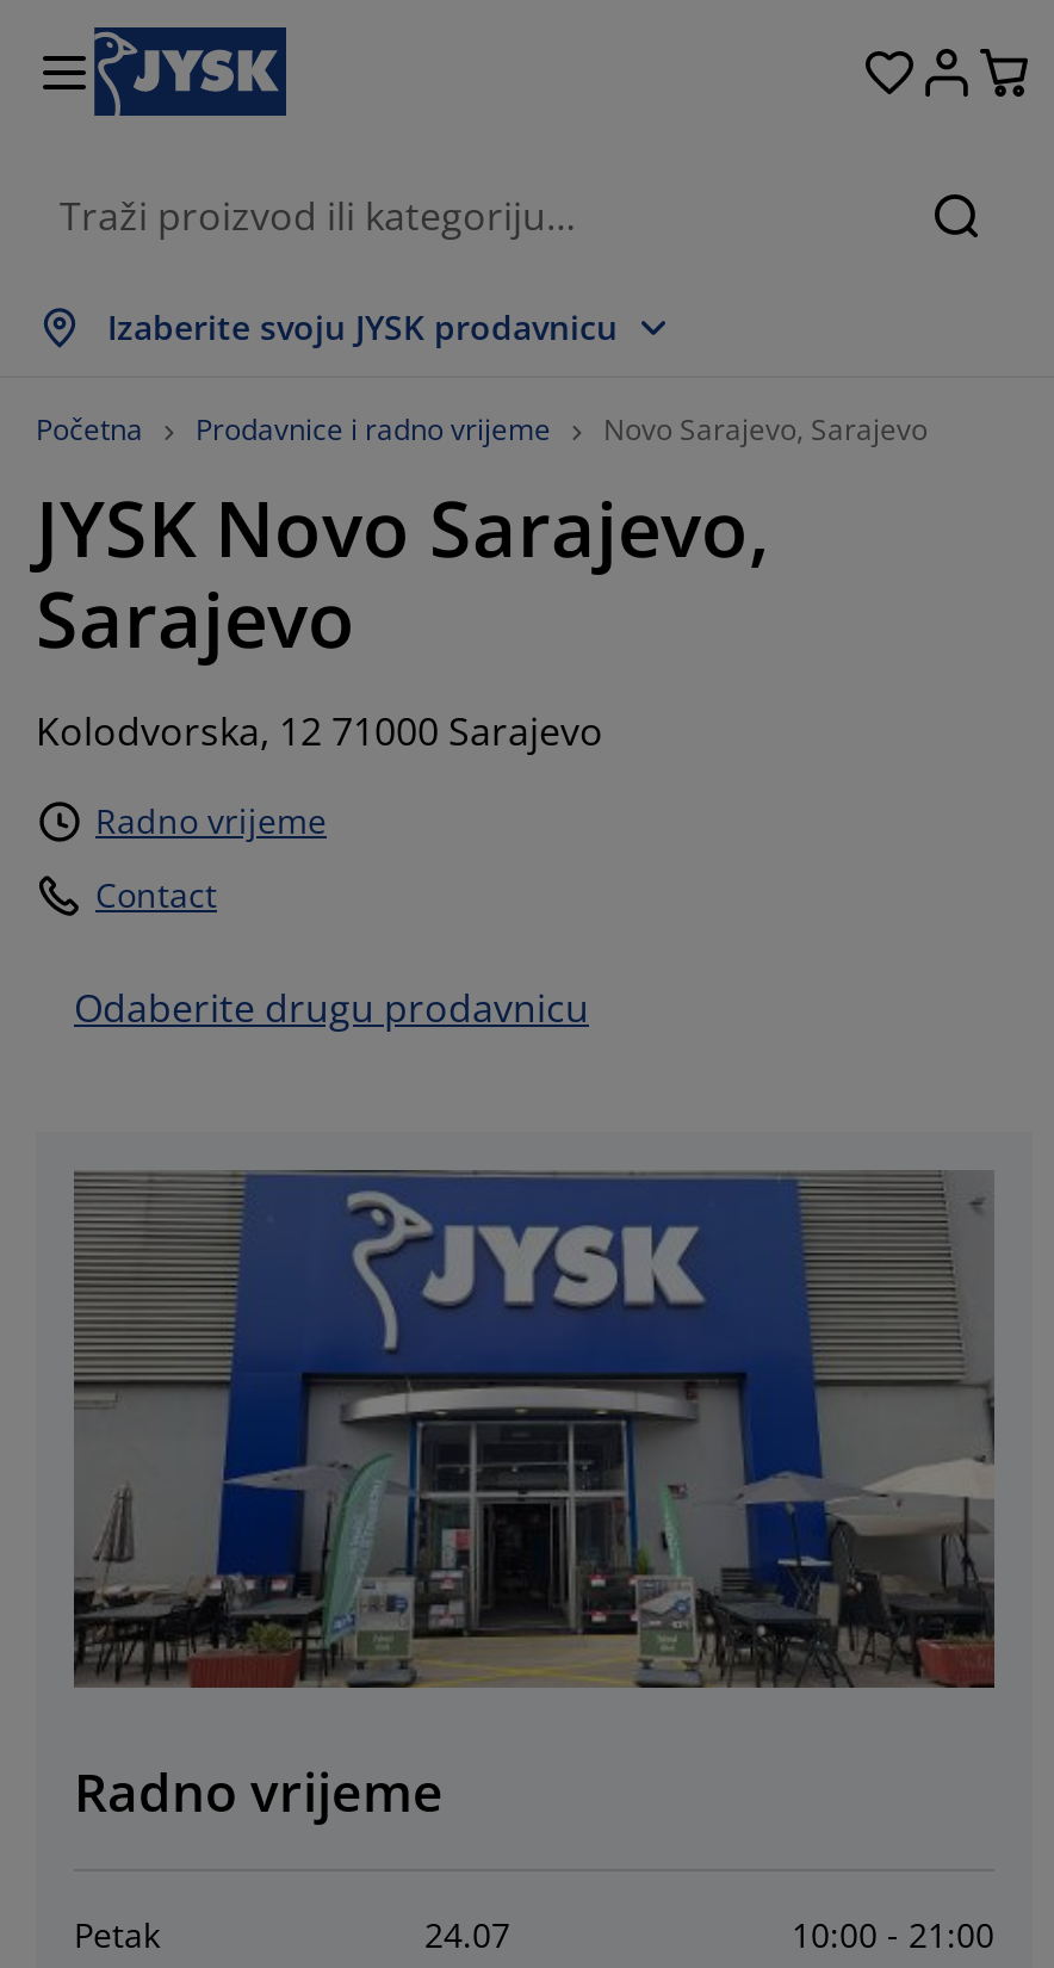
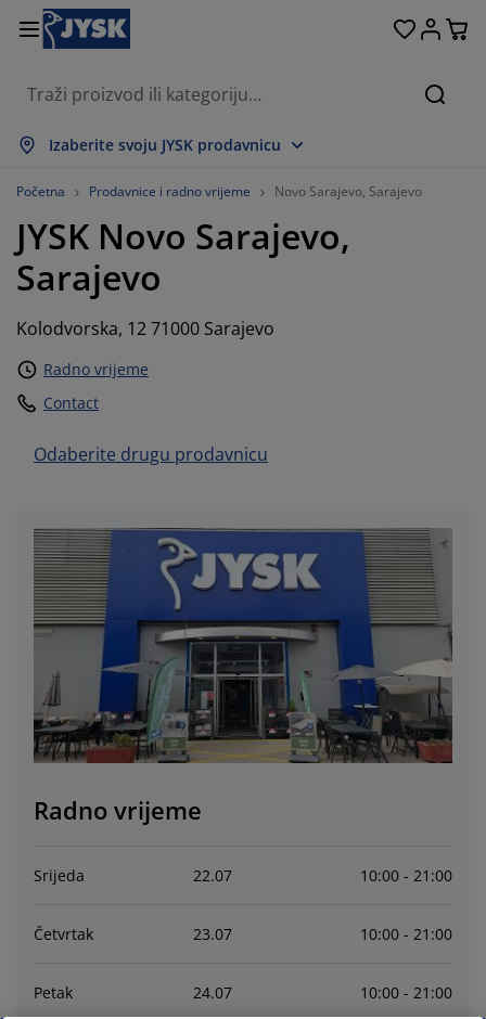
+ Srijeda
+ 22.07
+ 10:00 - 21:00
+ Četvrtak
+ 23.07
+ 10:00 - 21:00
